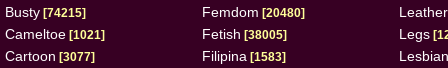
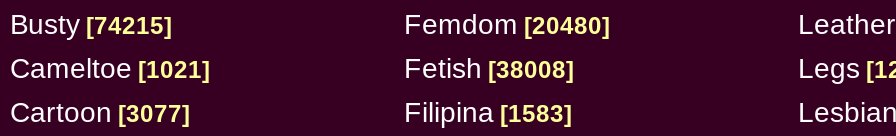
- Fetish [38005]
+ Fetish [38008]
